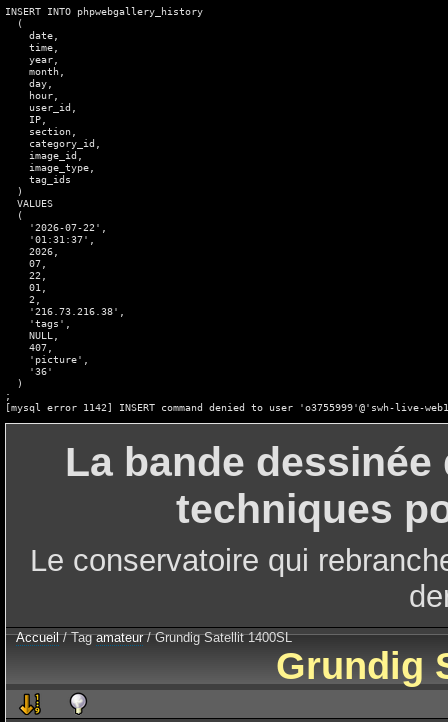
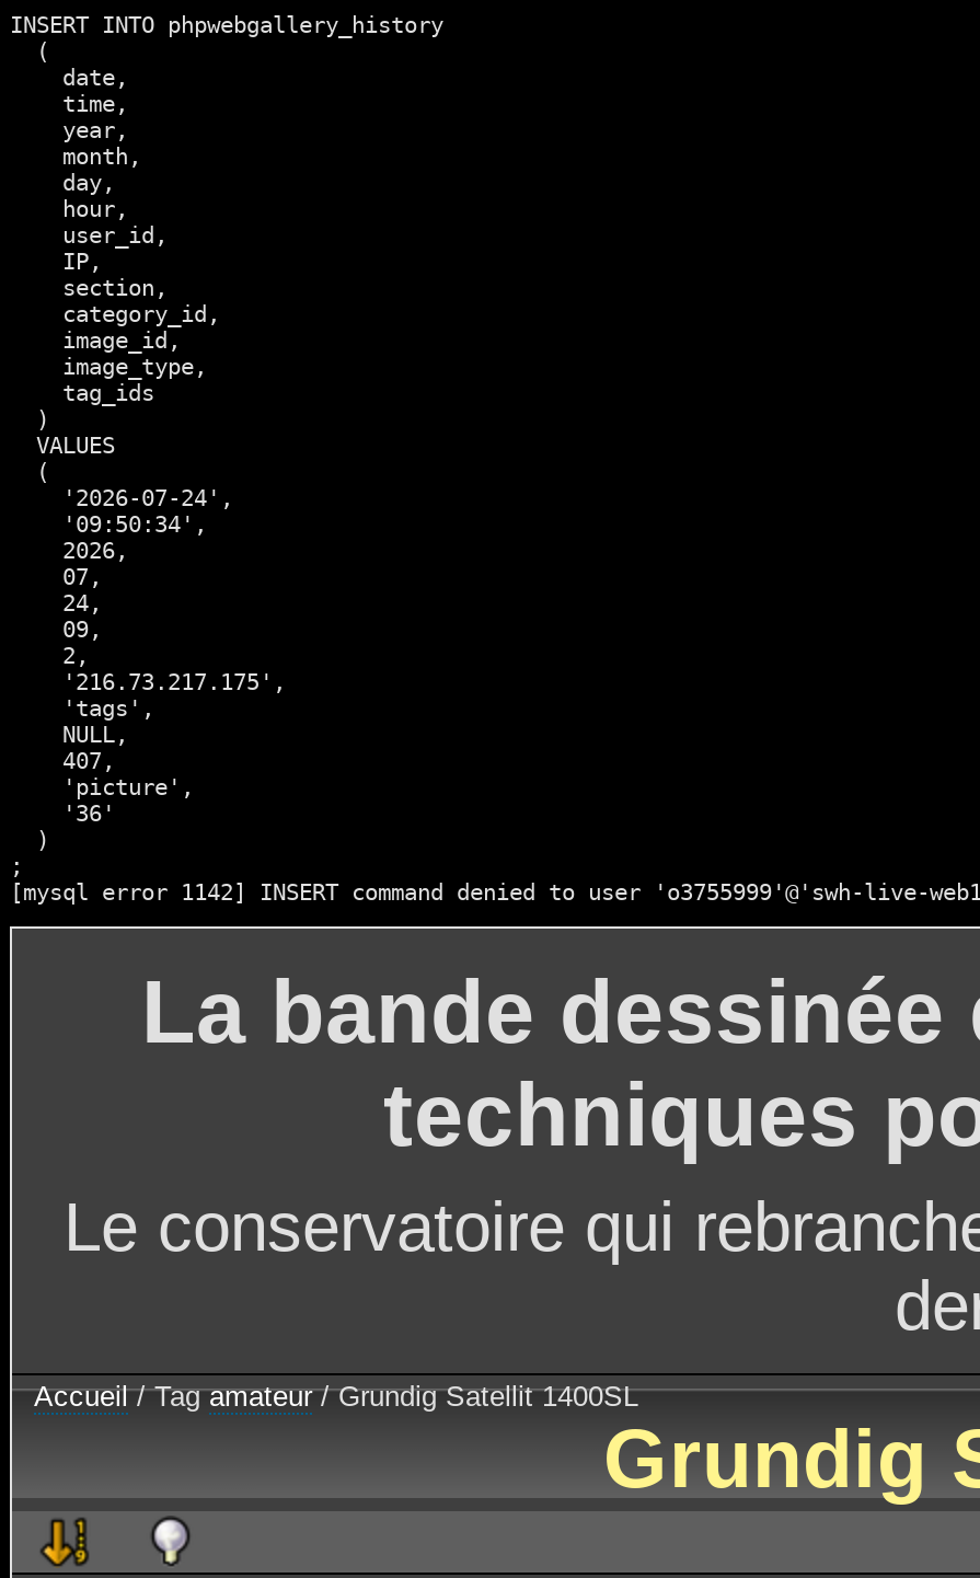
- '2026-07-22',
+ '2026-07-24',

- '01:31:37',
+ '09:50:34',

- 22,
+ 24,

- 01,
+ 09,

- '216.73.216.38',
+ '216.73.217.175',
